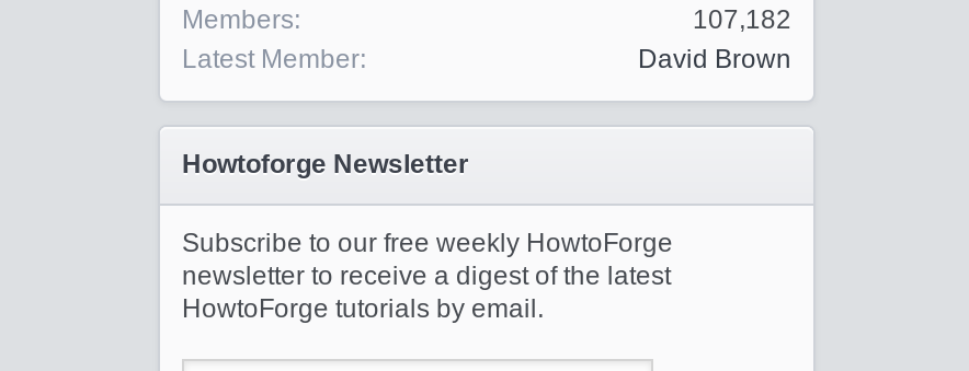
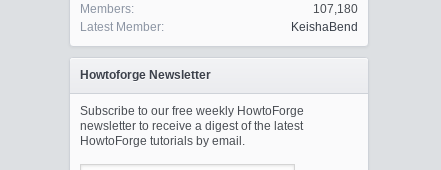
- 107,182
+ 107,180

- David Brown
+ KeishaBend
